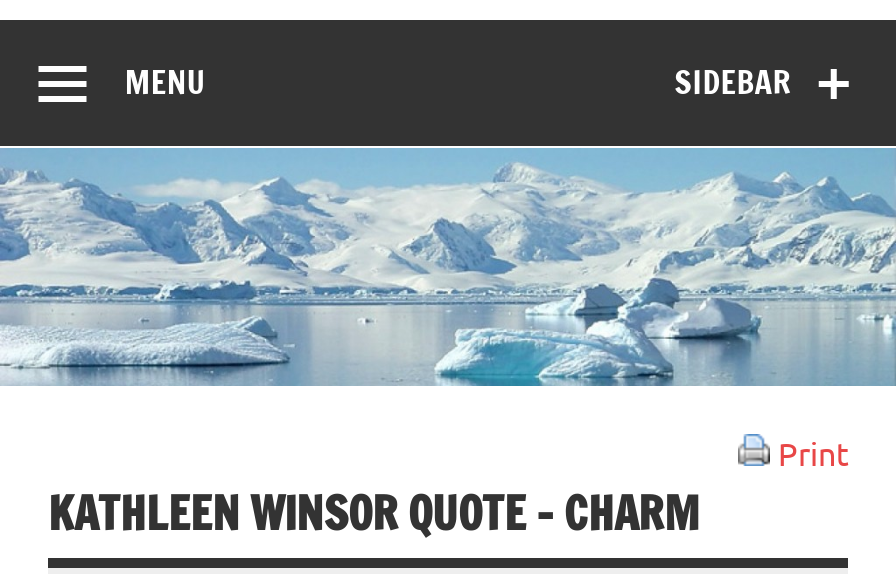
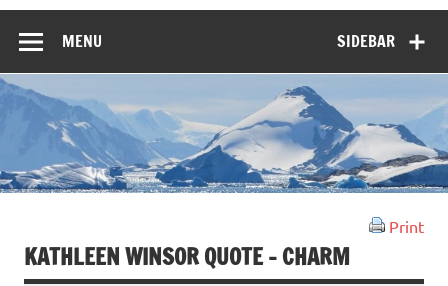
- [image]
+ [image]
